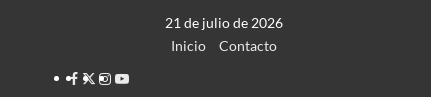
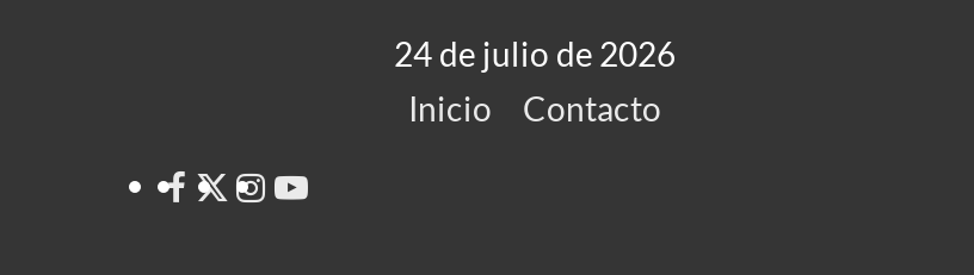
- 21 de julio de 2026
+ 24 de julio de 2026
